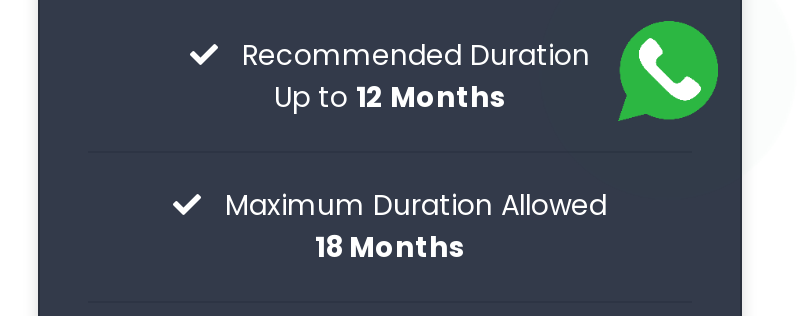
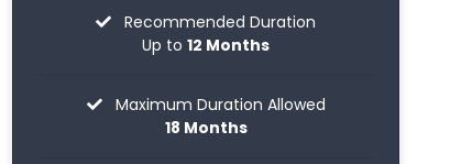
- [image]
